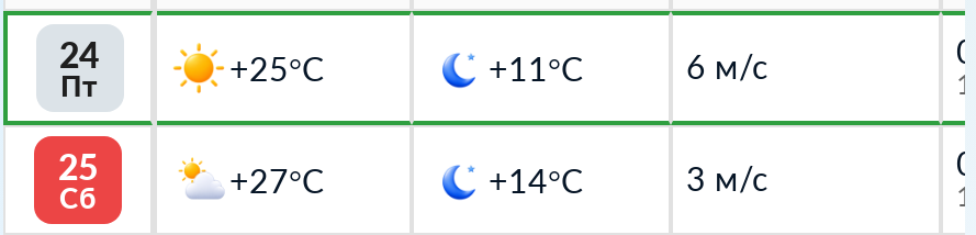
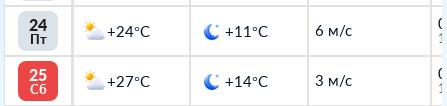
- +25°C
+ +24°C
